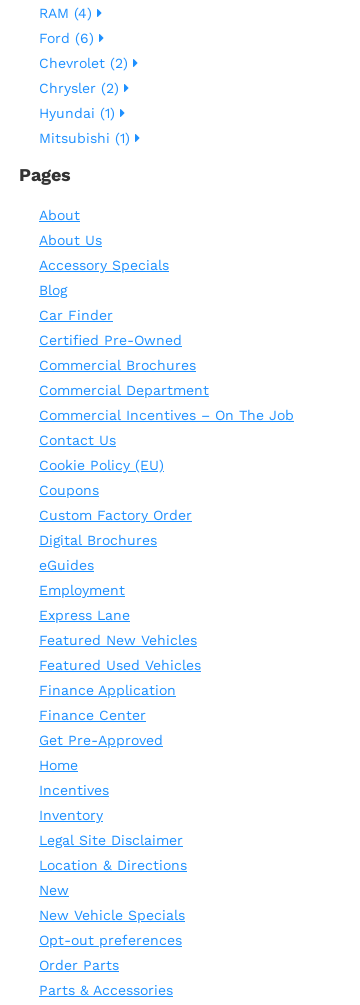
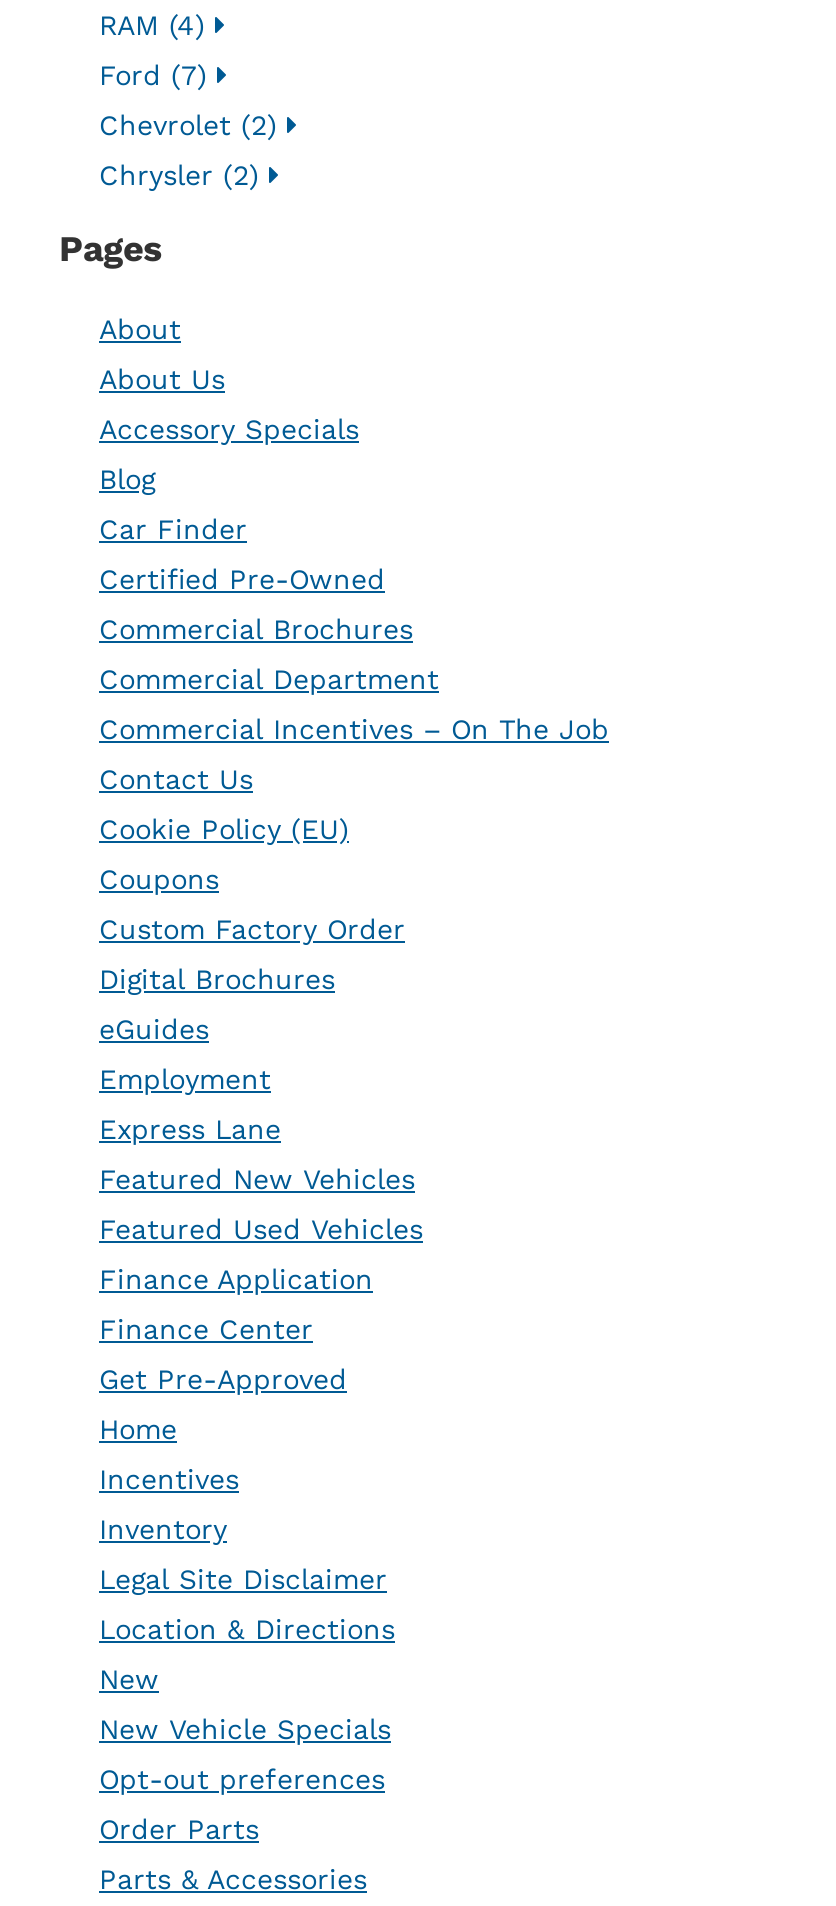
- Ford (6)
+ Ford (7)

- Hyundai (1)
- Mitsubishi (1)
